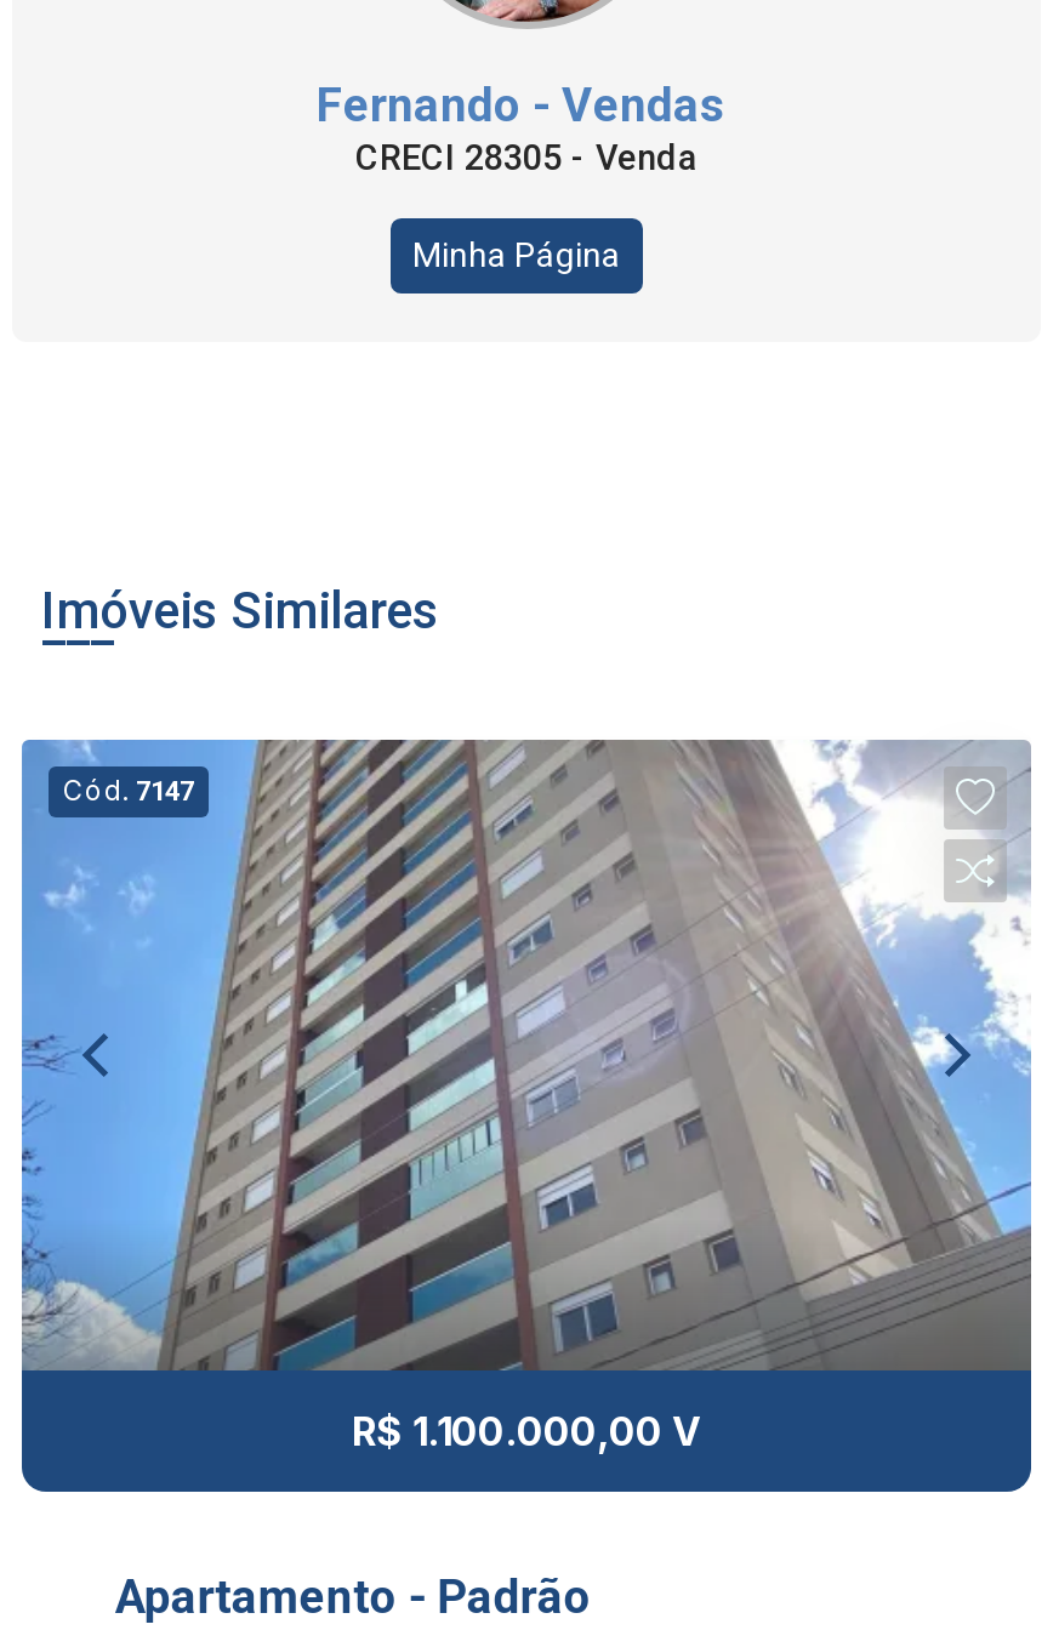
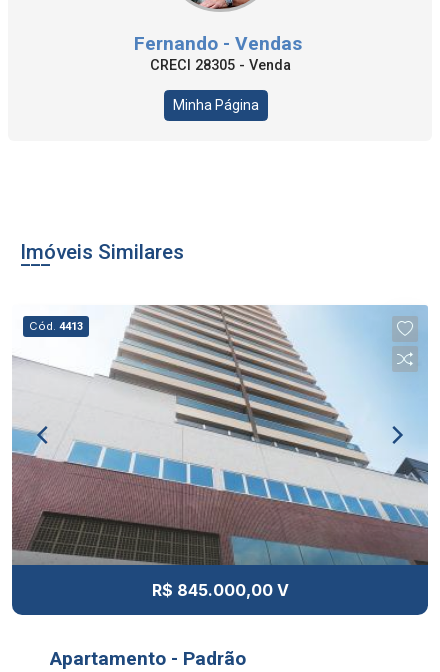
- [image]
- Cód. 7147
+ [image]
+ Cód. 4413

- R$ 1.100.000,00 V
+ R$ 845.000,00 V
